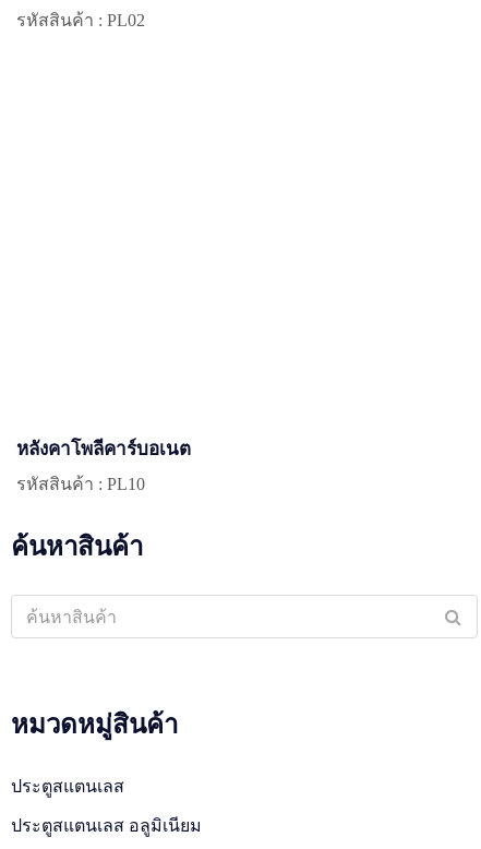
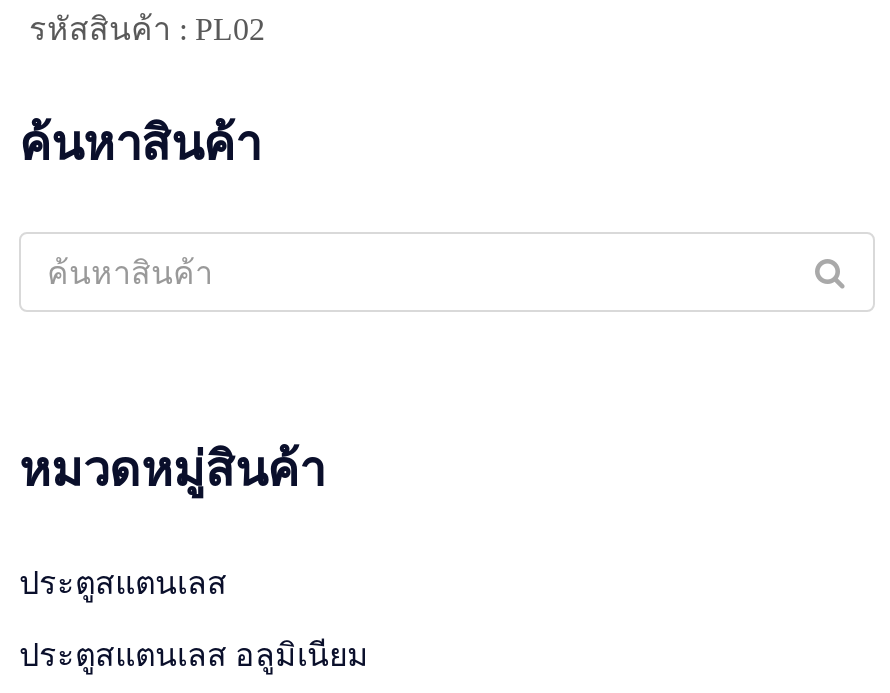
- หลังคาโพลีคาร์บอเนต
- รหัสสินค้า : PL10
